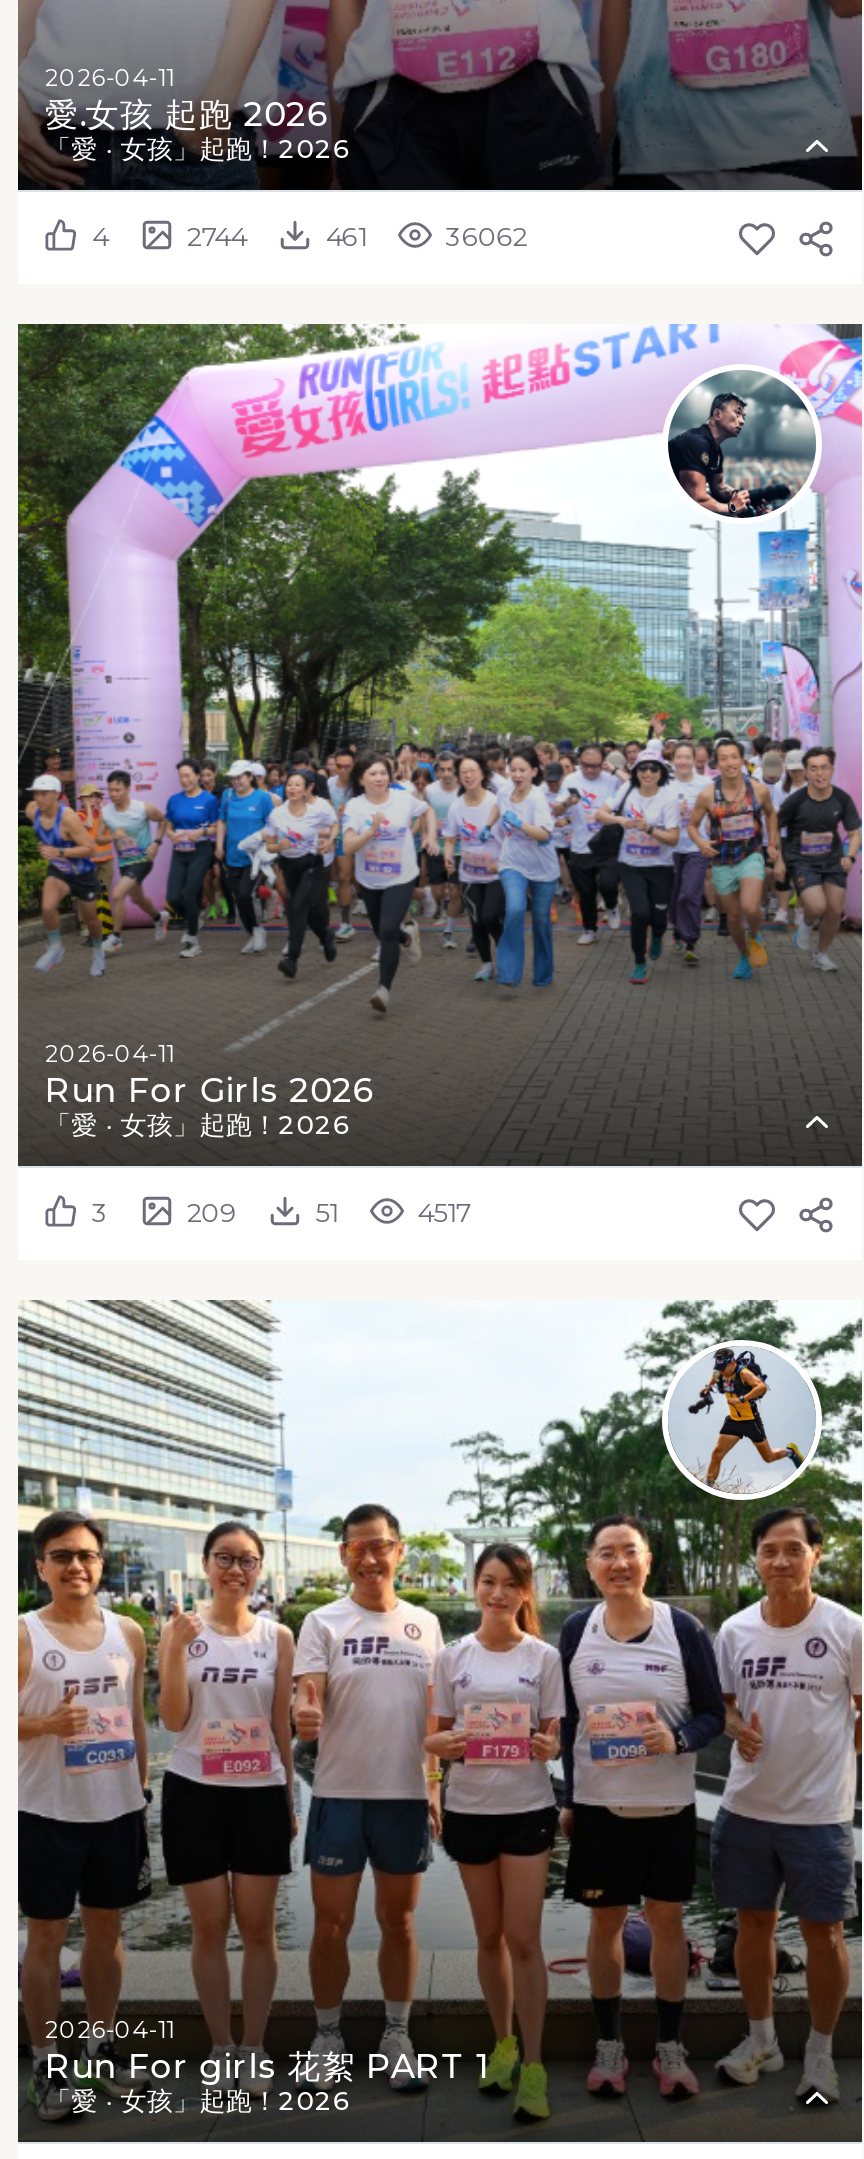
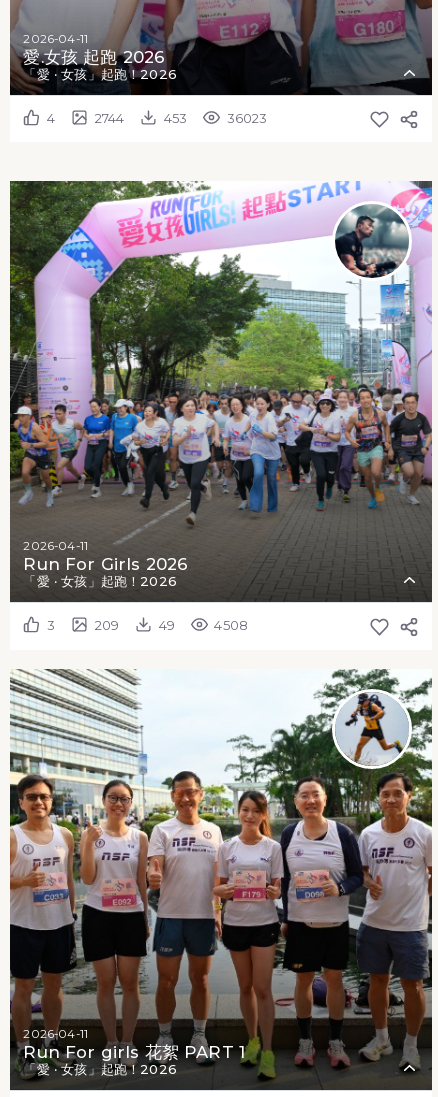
- 461
+ 453

- 36062
+ 36023

- 51
+ 49

- 4517
+ 4508
